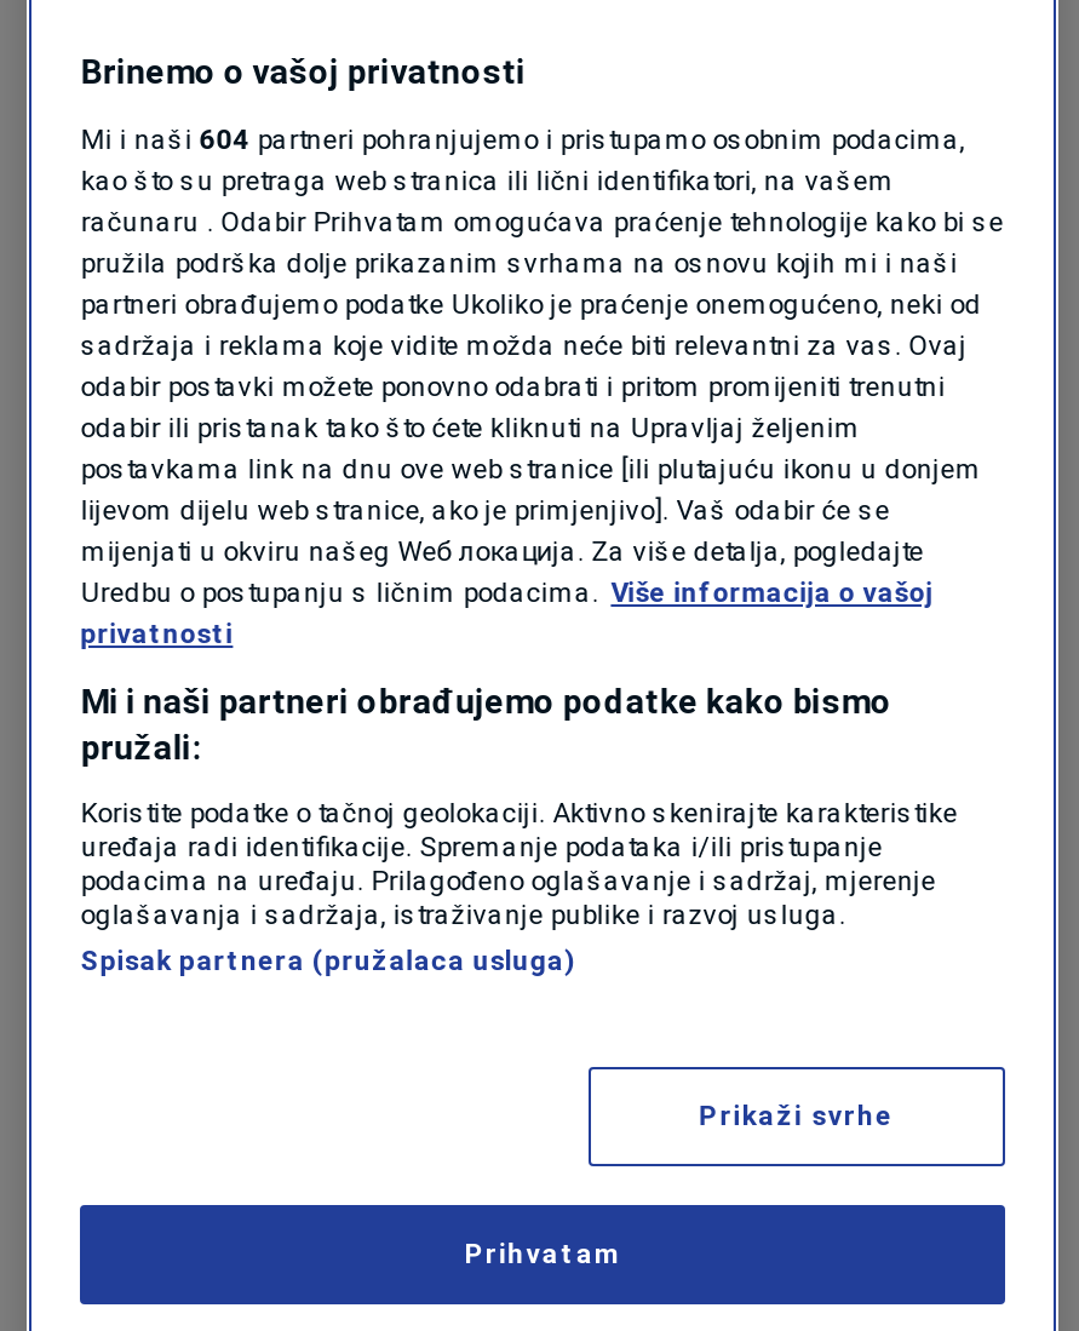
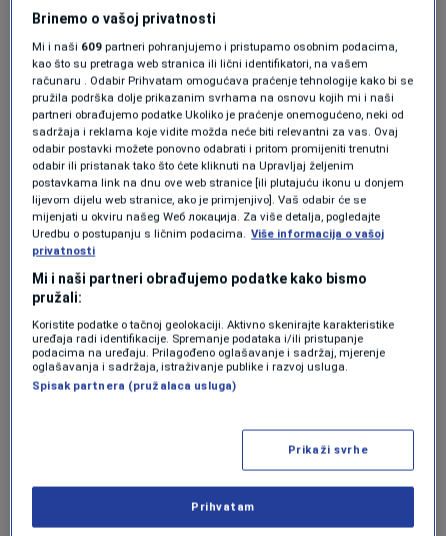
- Mi i naši 604 partneri pohranjujemo i pristupamo osobnim podacima,
+ Mi i naši 609 partneri pohranjujemo i pristupamo osobnim podacima,
